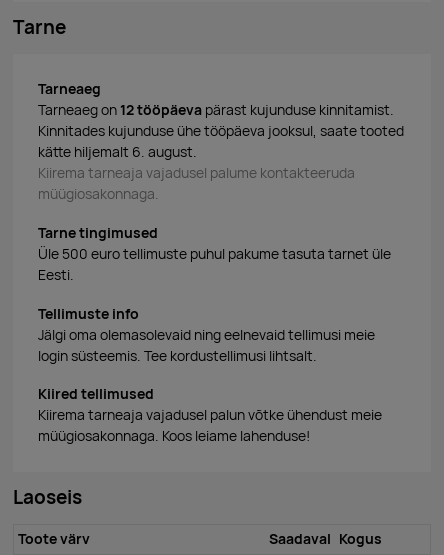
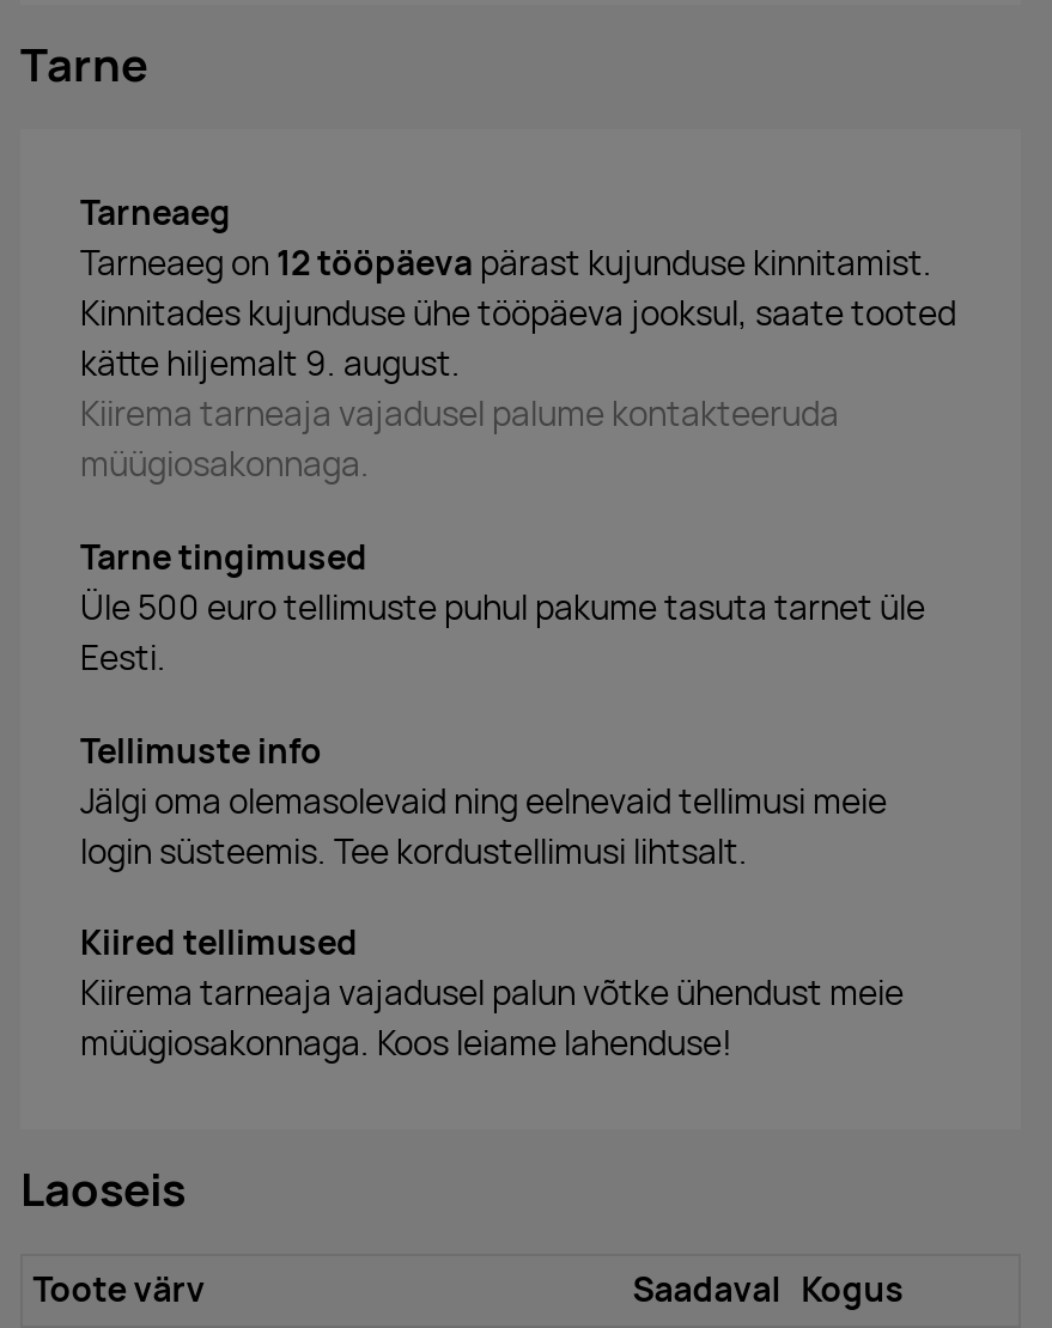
- kätte hiljemalt 6. august.
+ kätte hiljemalt 9. august.
